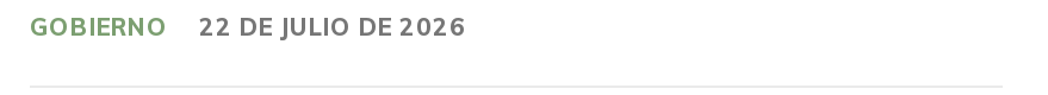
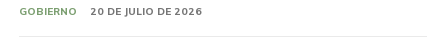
- GOBIERNO 22 DE JULIO DE 2026
+ GOBIERNO 20 DE JULIO DE 2026
